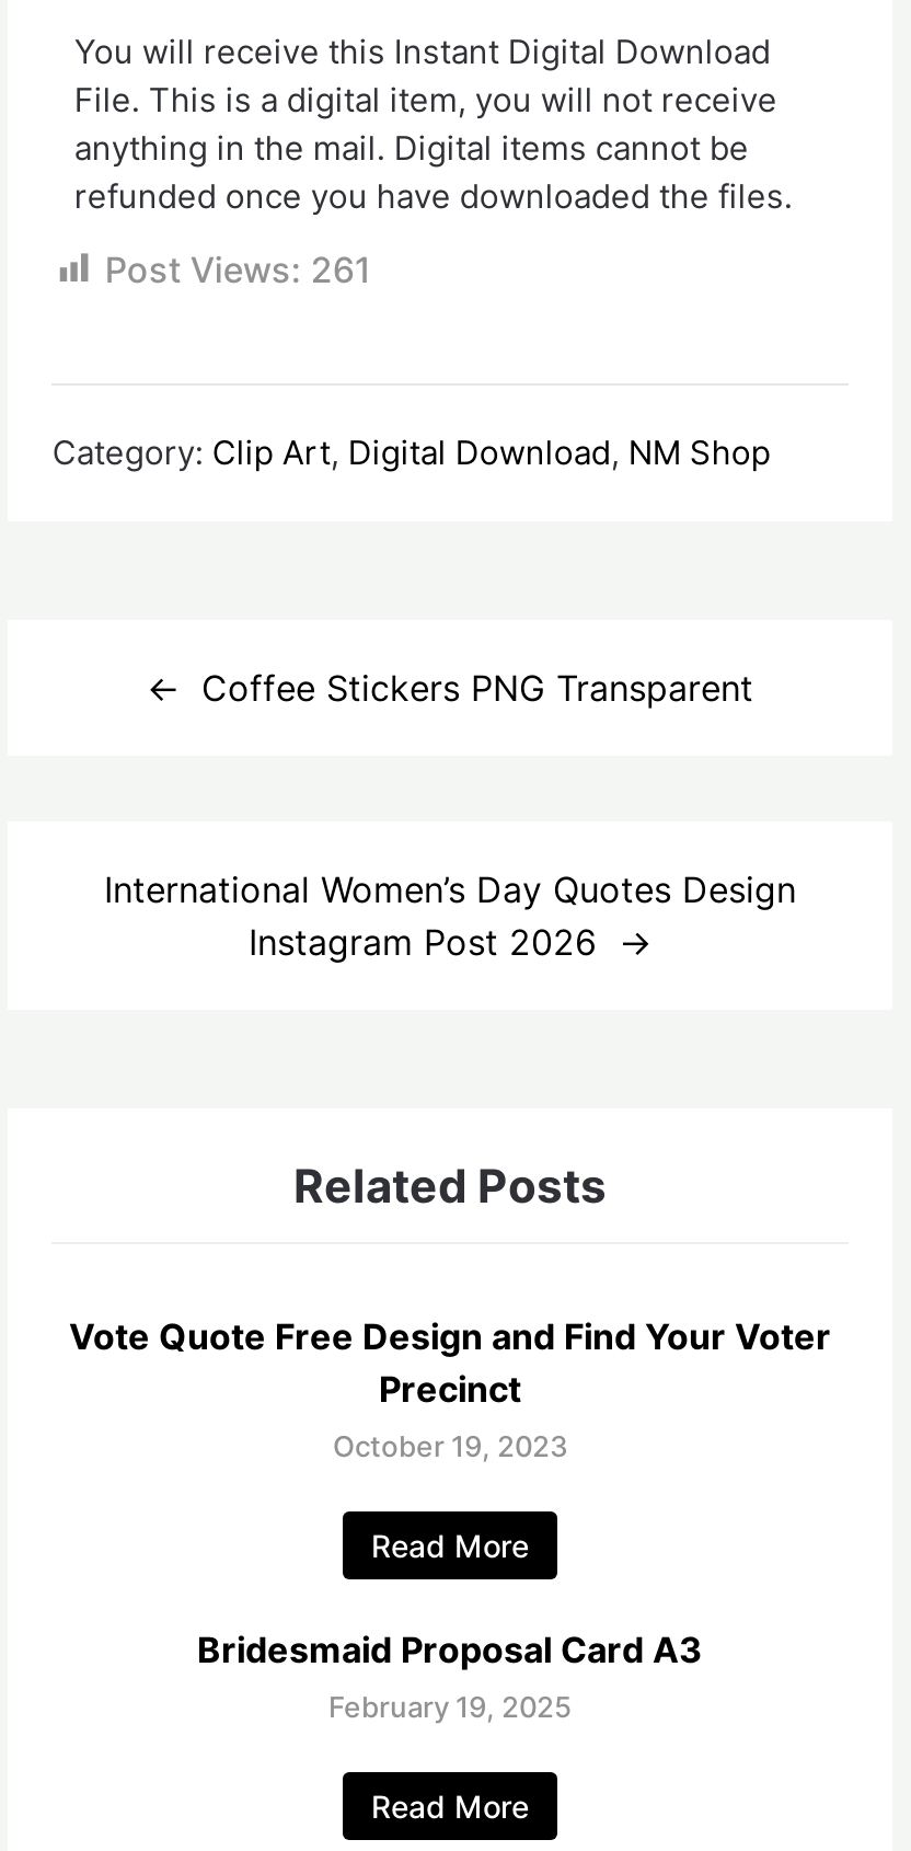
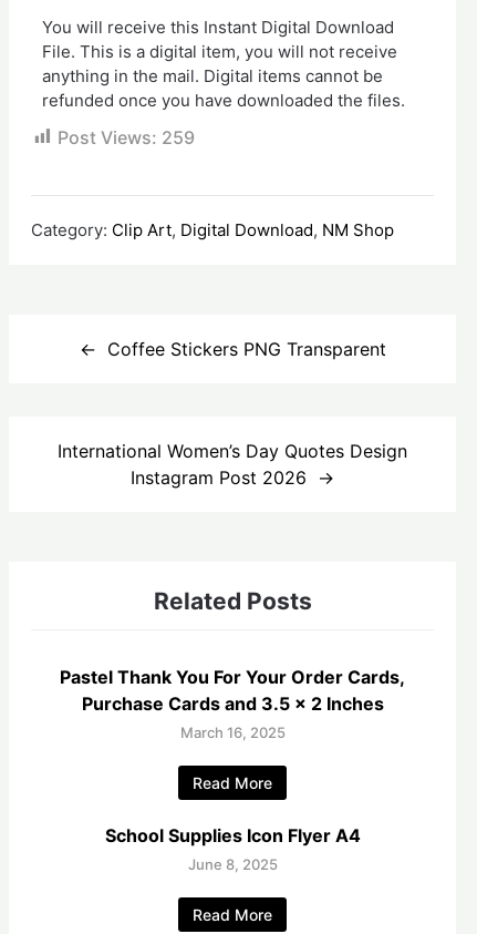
- Post Views: 261
+ Post Views: 259

- Vote Quote Free Design and Find Your Voter
- Precinct
- October 19, 2023
+ Pastel Thank You For Your Order Cards,
+ Purchase Cards and 3.5 x 2 Inches
+ March 16, 2025

- Bridesmaid Proposal Card A3
- February 19, 2025
+ School Supplies Icon Flyer A4
+ June 8, 2025
